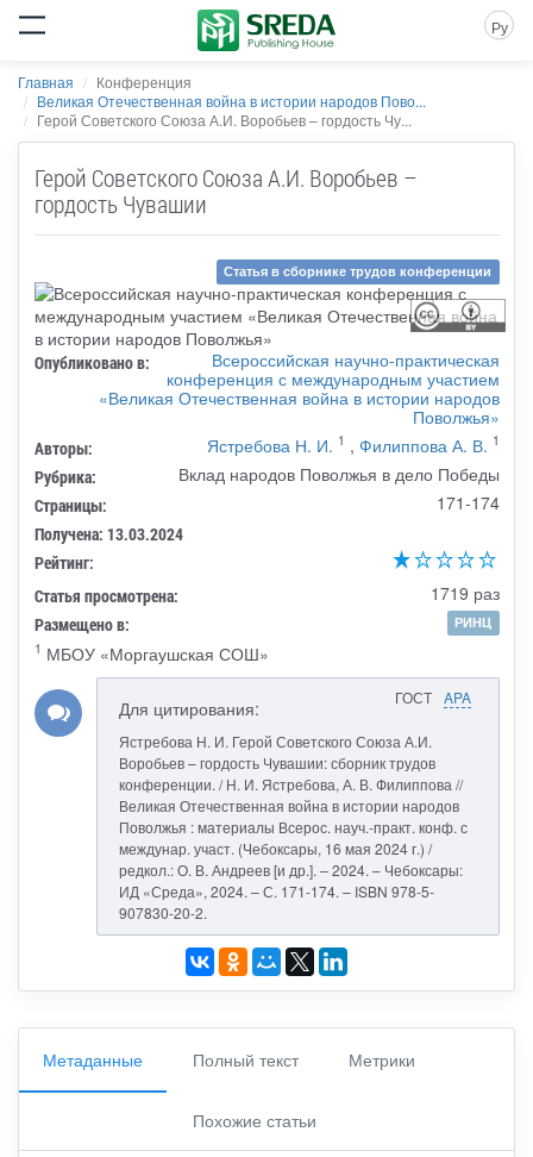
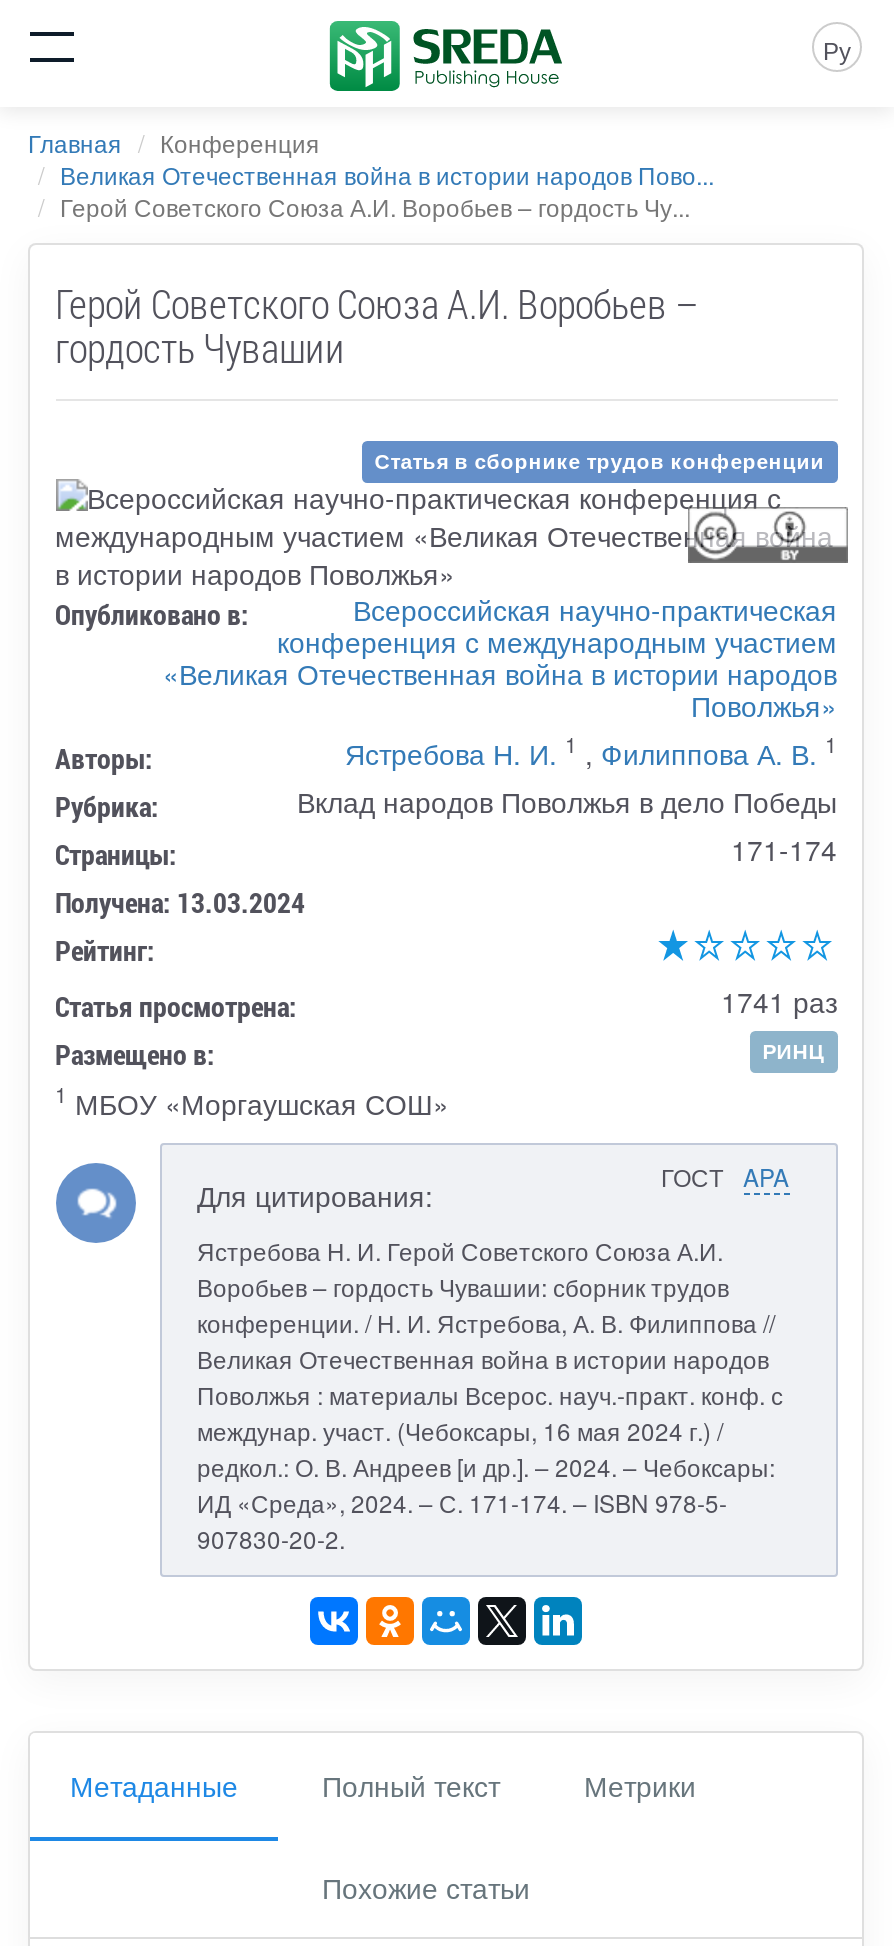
- 1719 раз
+ 1741 раз
